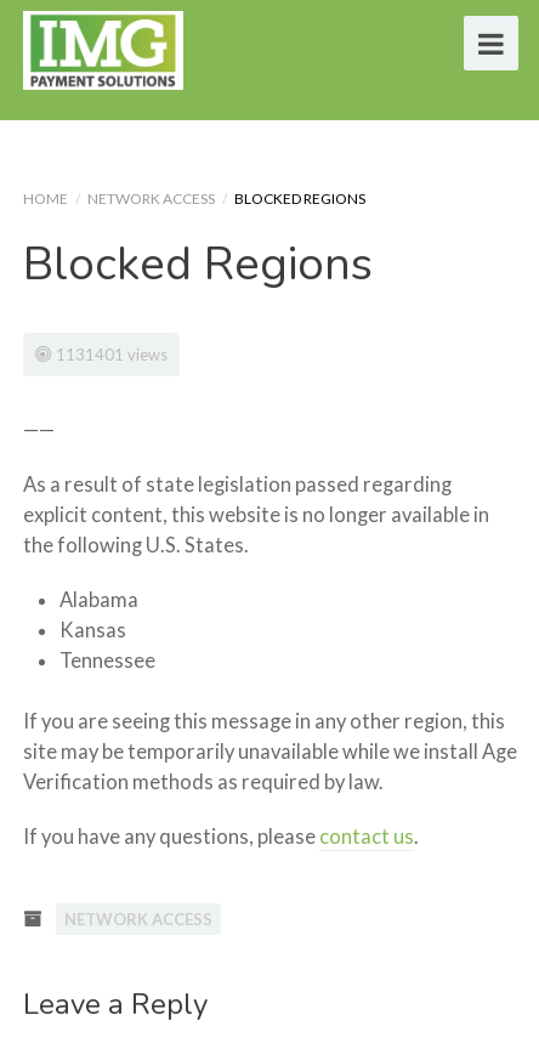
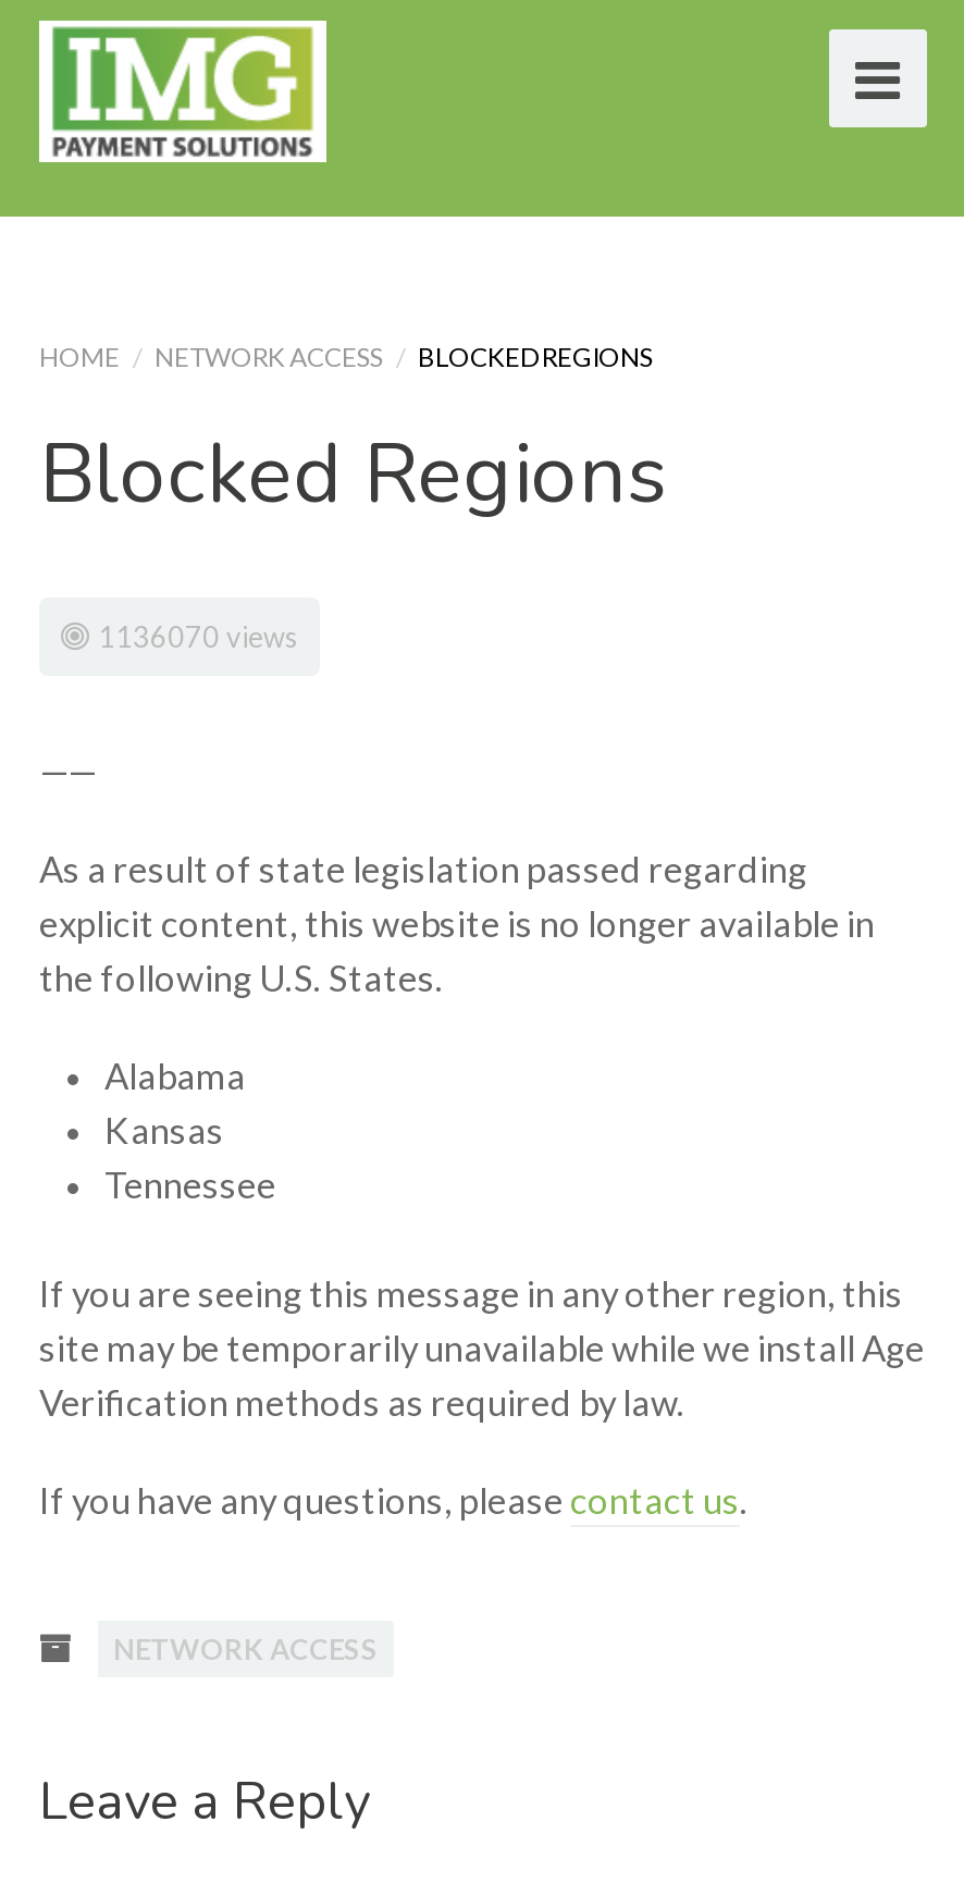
- 1131401 views
+ 1136070 views
